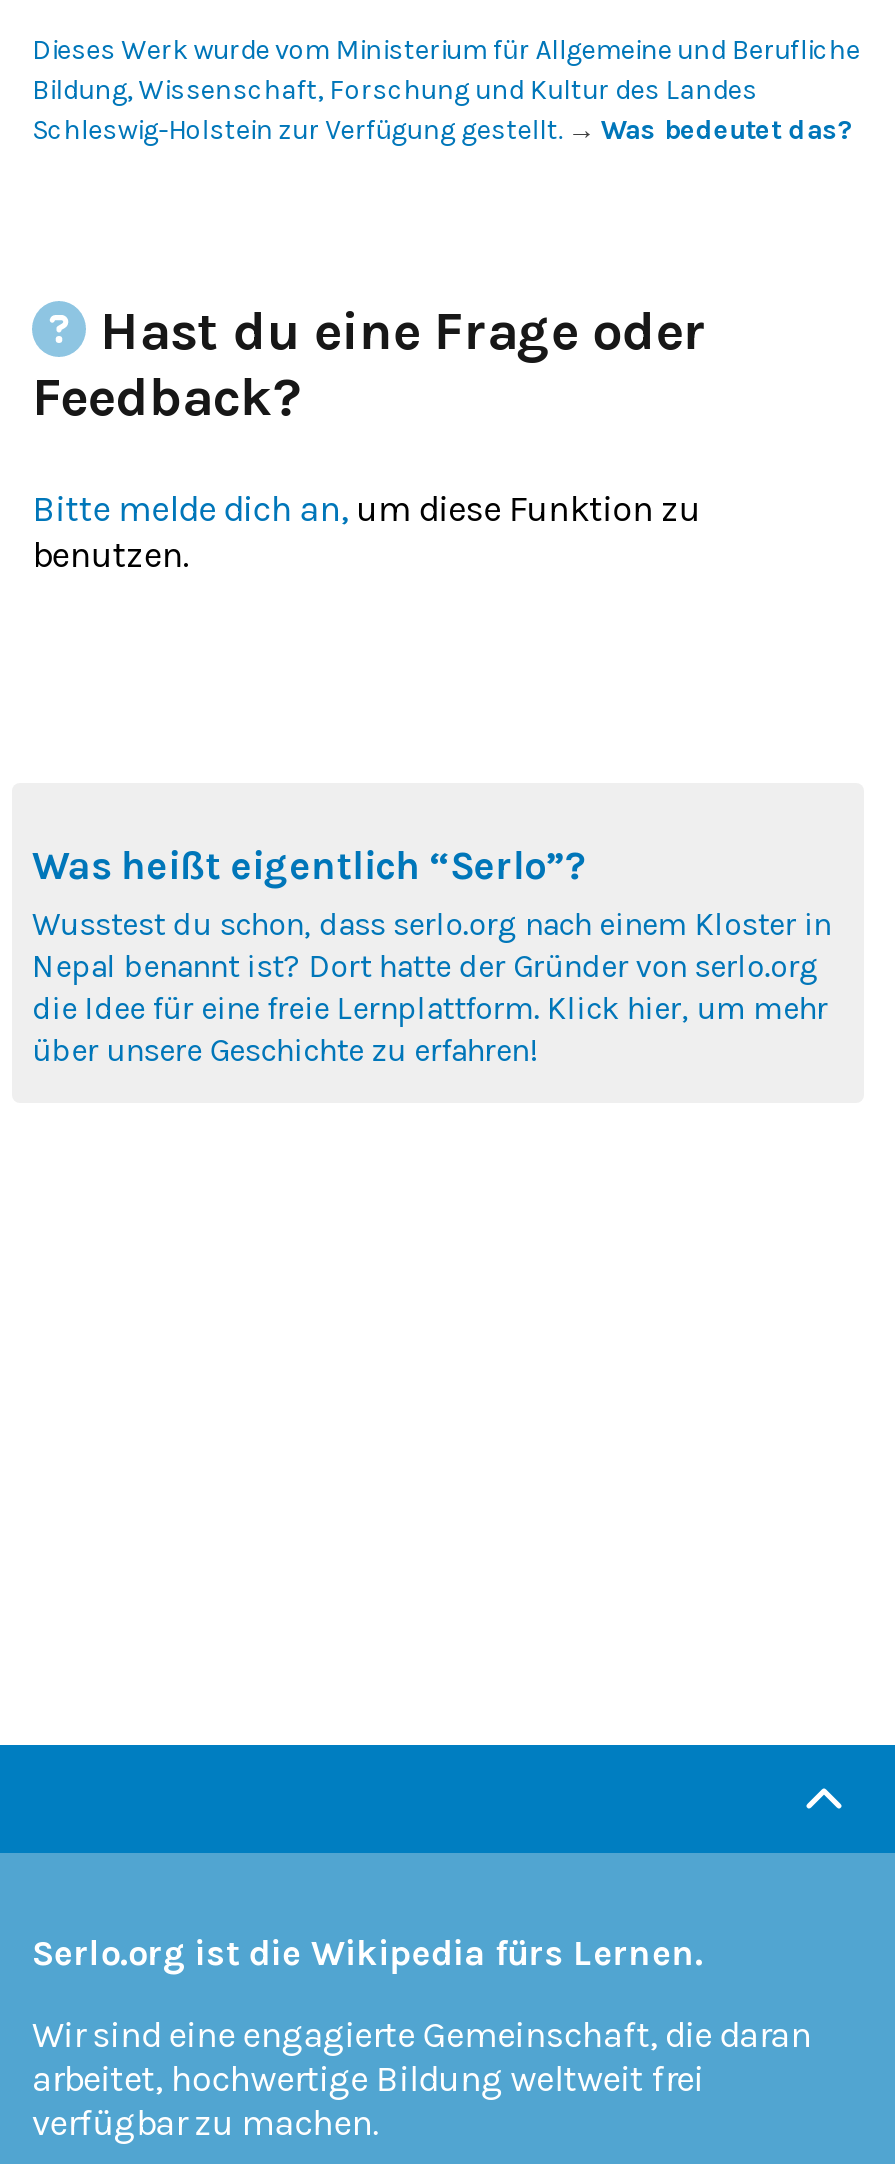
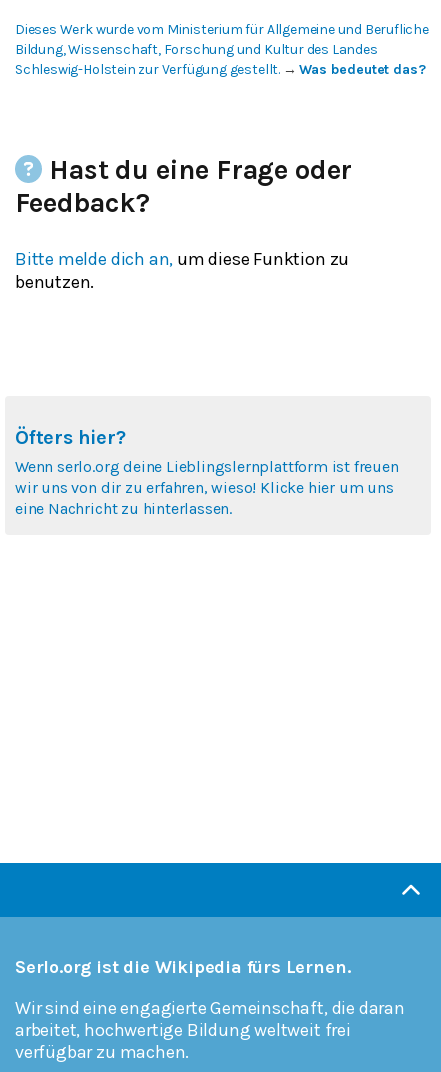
- Was heißt eigentlich “Serlo”?
- Wusstest du schon, dass serlo.org nach einem Kloster in
- Nepal benannt ist? Dort hatte der Gründer von serlo.org
- die Idee für eine freie Lernplattform. Klick hier, um mehr
- über unsere Geschichte zu erfahren!
+ Öfters hier?
+ Wenn serlo.org deine Lieblingslernplattform ist freuen
+ wir uns von dir zu erfahren, wieso! Klicke hier um uns
+ eine Nachricht zu hinterlassen.
